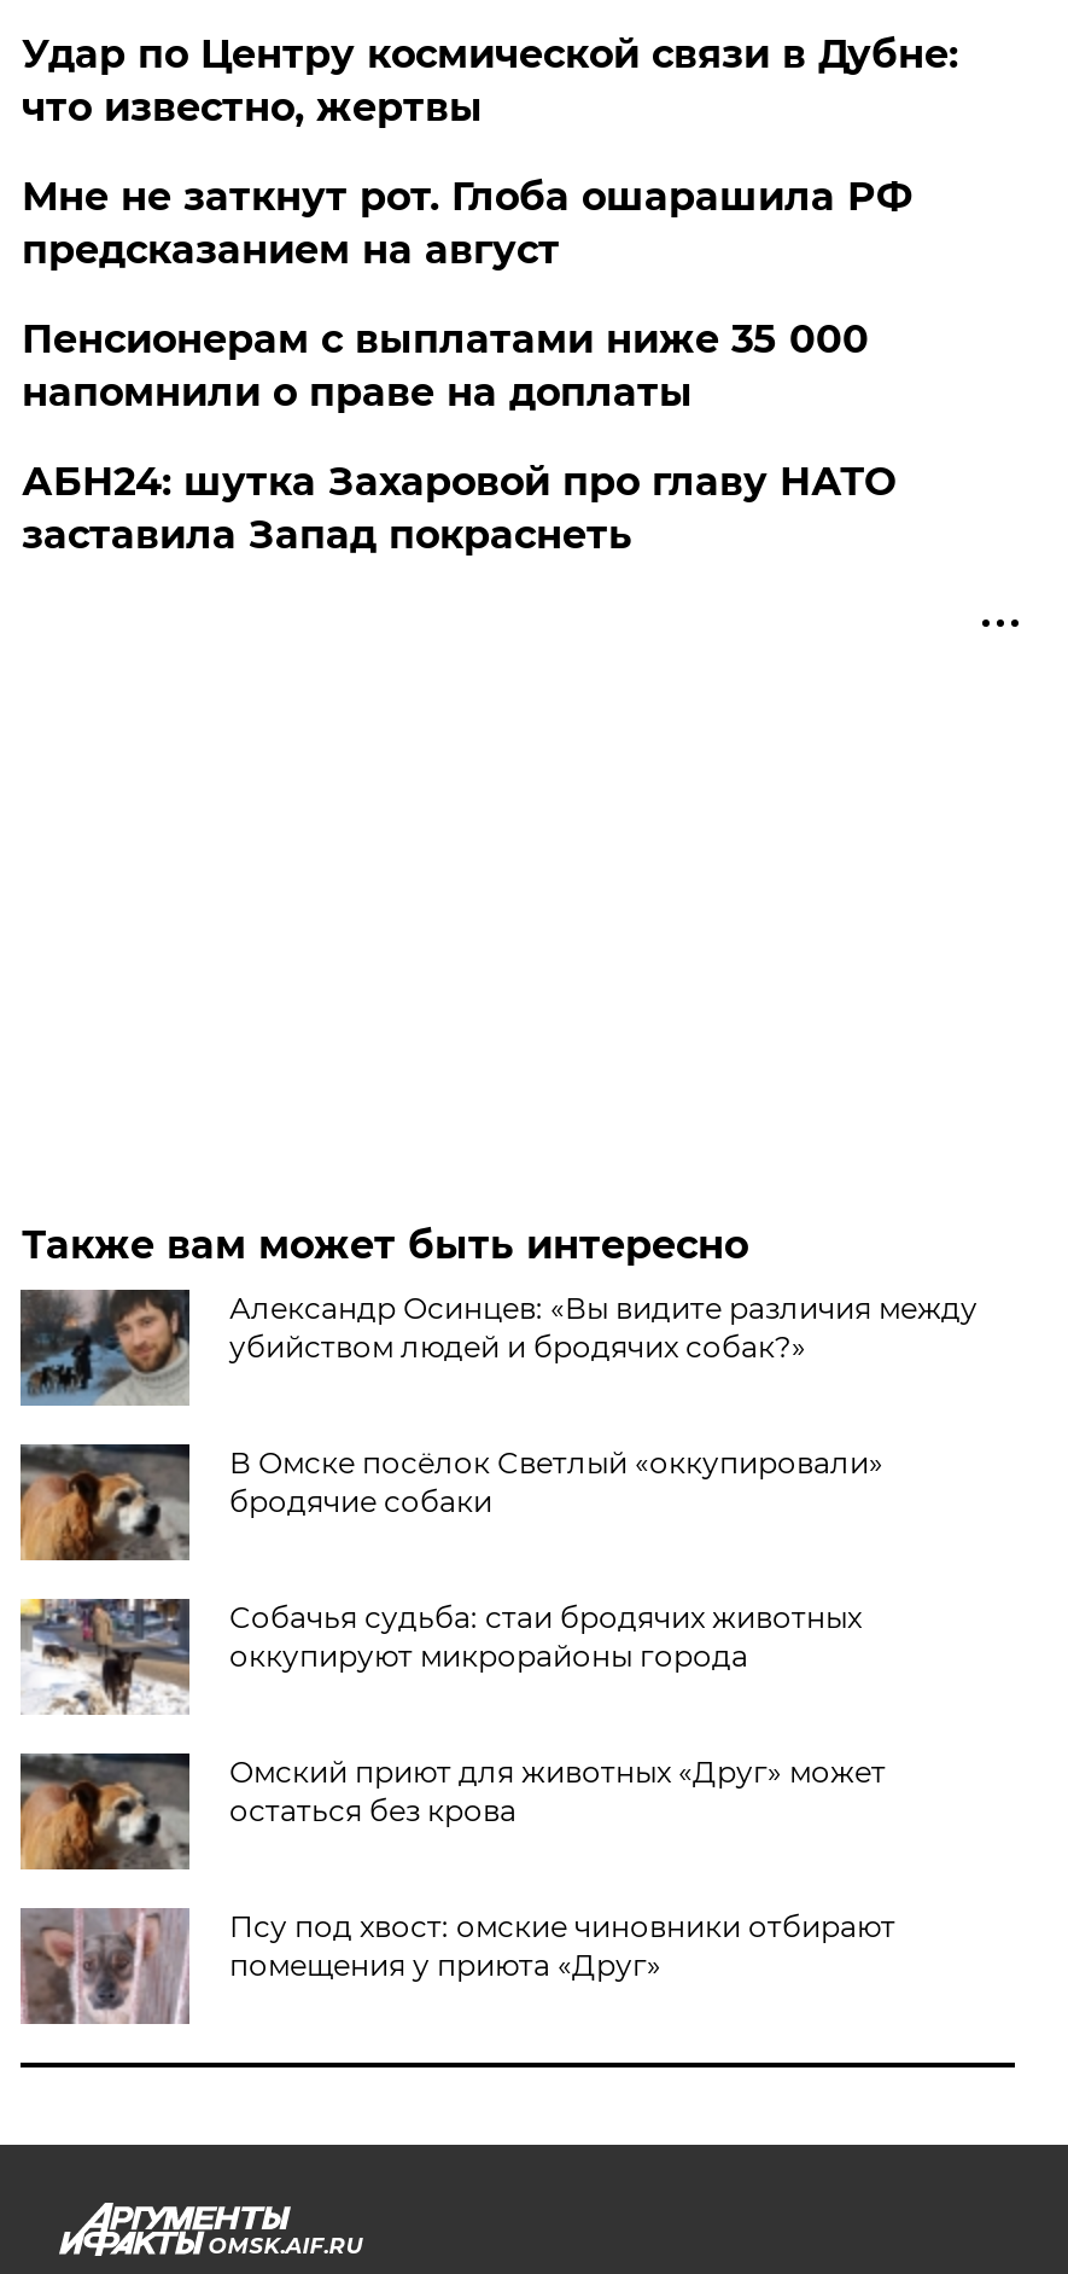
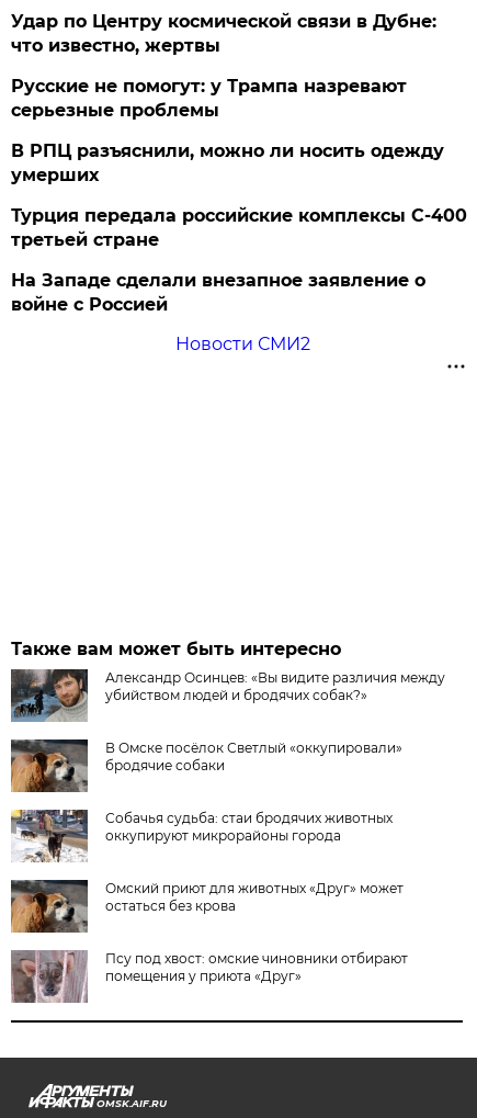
- Мне не заткнут рот. Глоба ошарашила РФ
- предсказанием на август
- Пенсионерам с выплатами ниже 35 000
- напомнили о праве на доплаты
- АБН24: шутка Захаровой про главу НАТО
- заставила Запад покраснеть
+ Русские не помогут: у Трампа назревают
+ серьезные проблемы
+ В РПЦ разъяснили, можно ли носить одежду
+ умерших
+ Турция передала российские комплексы С-400
+ третьей стране
+ На Западе сделали внезапное заявление о
+ войне с Россией
+ Новости СМИ2
